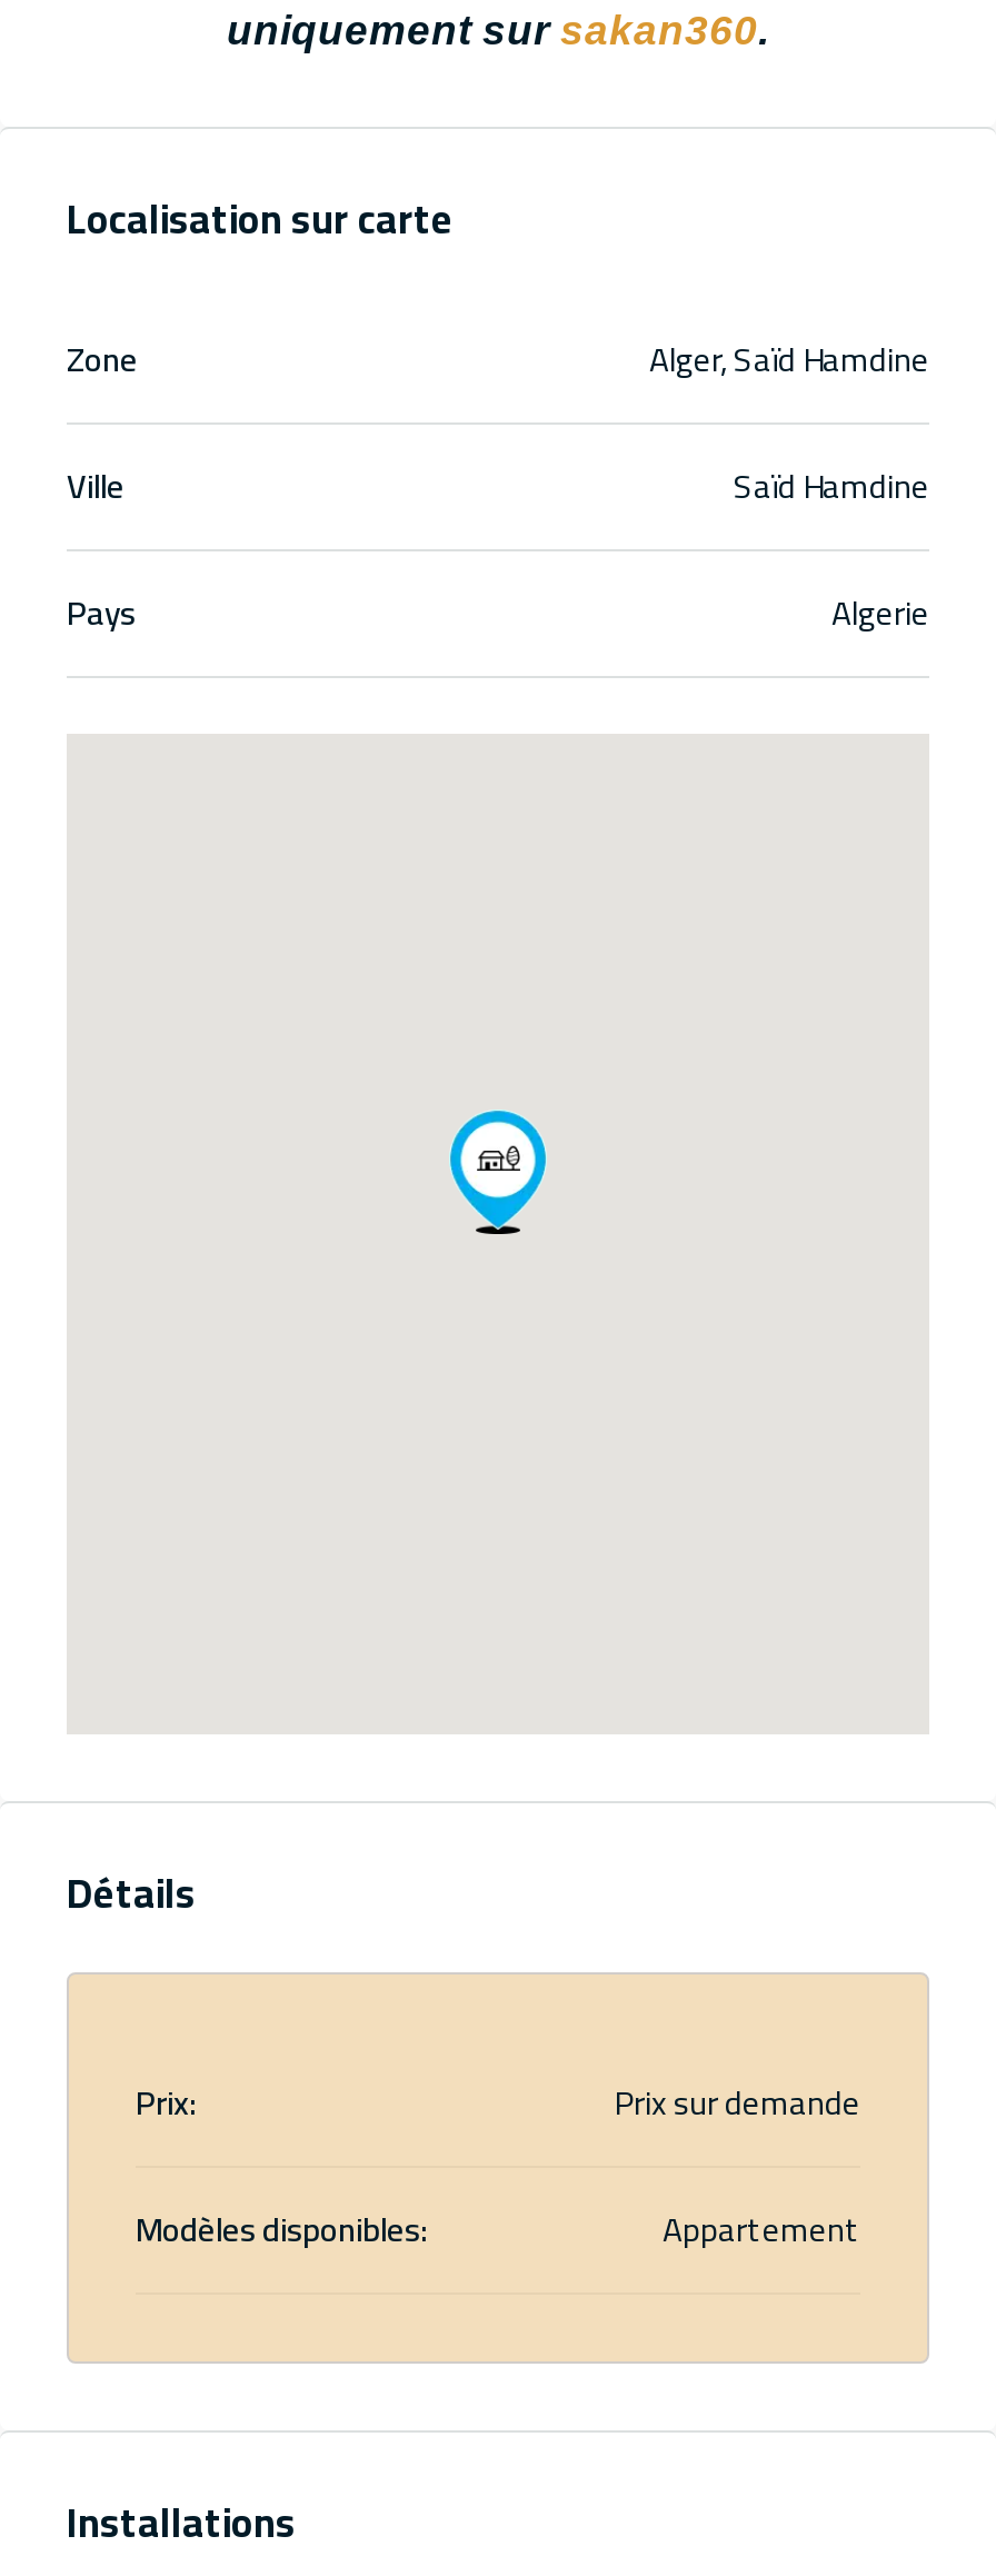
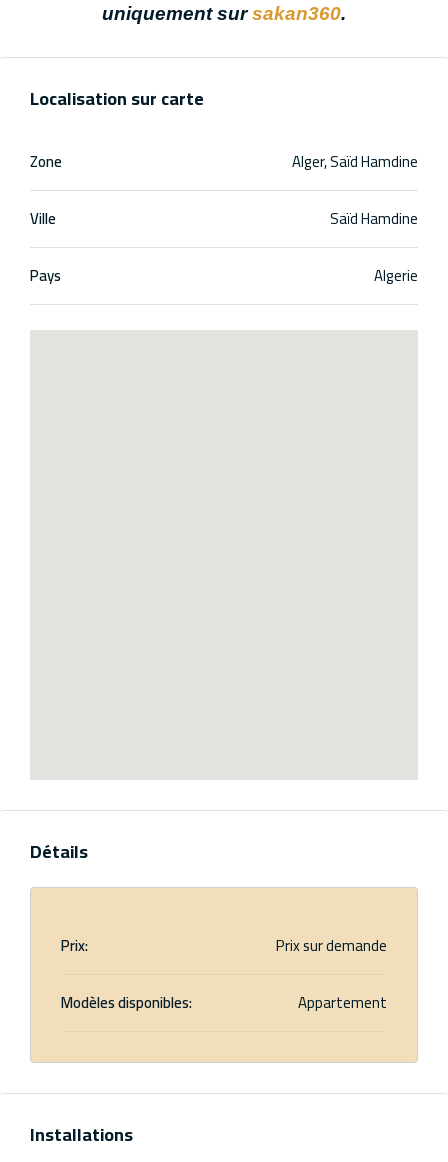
- [image]
